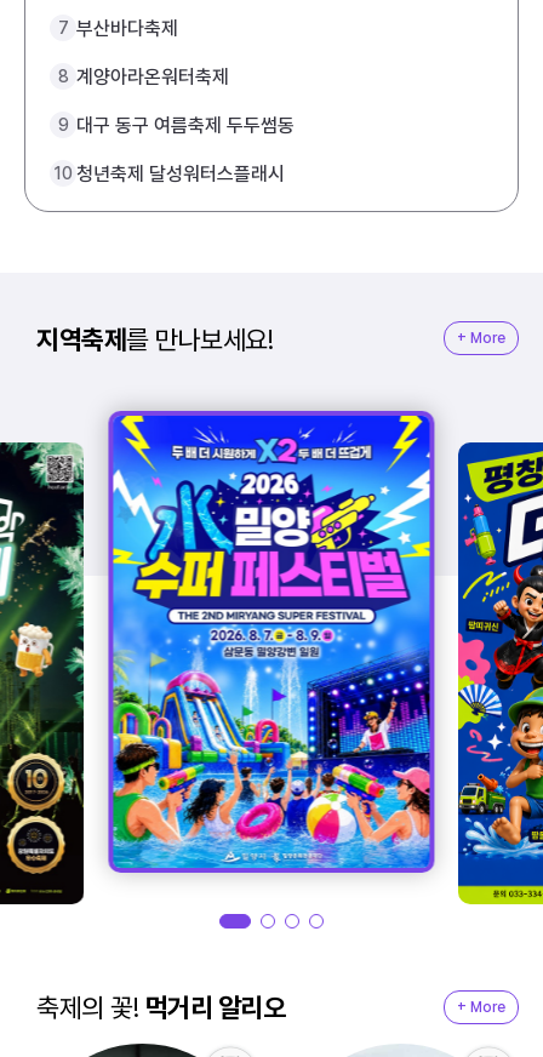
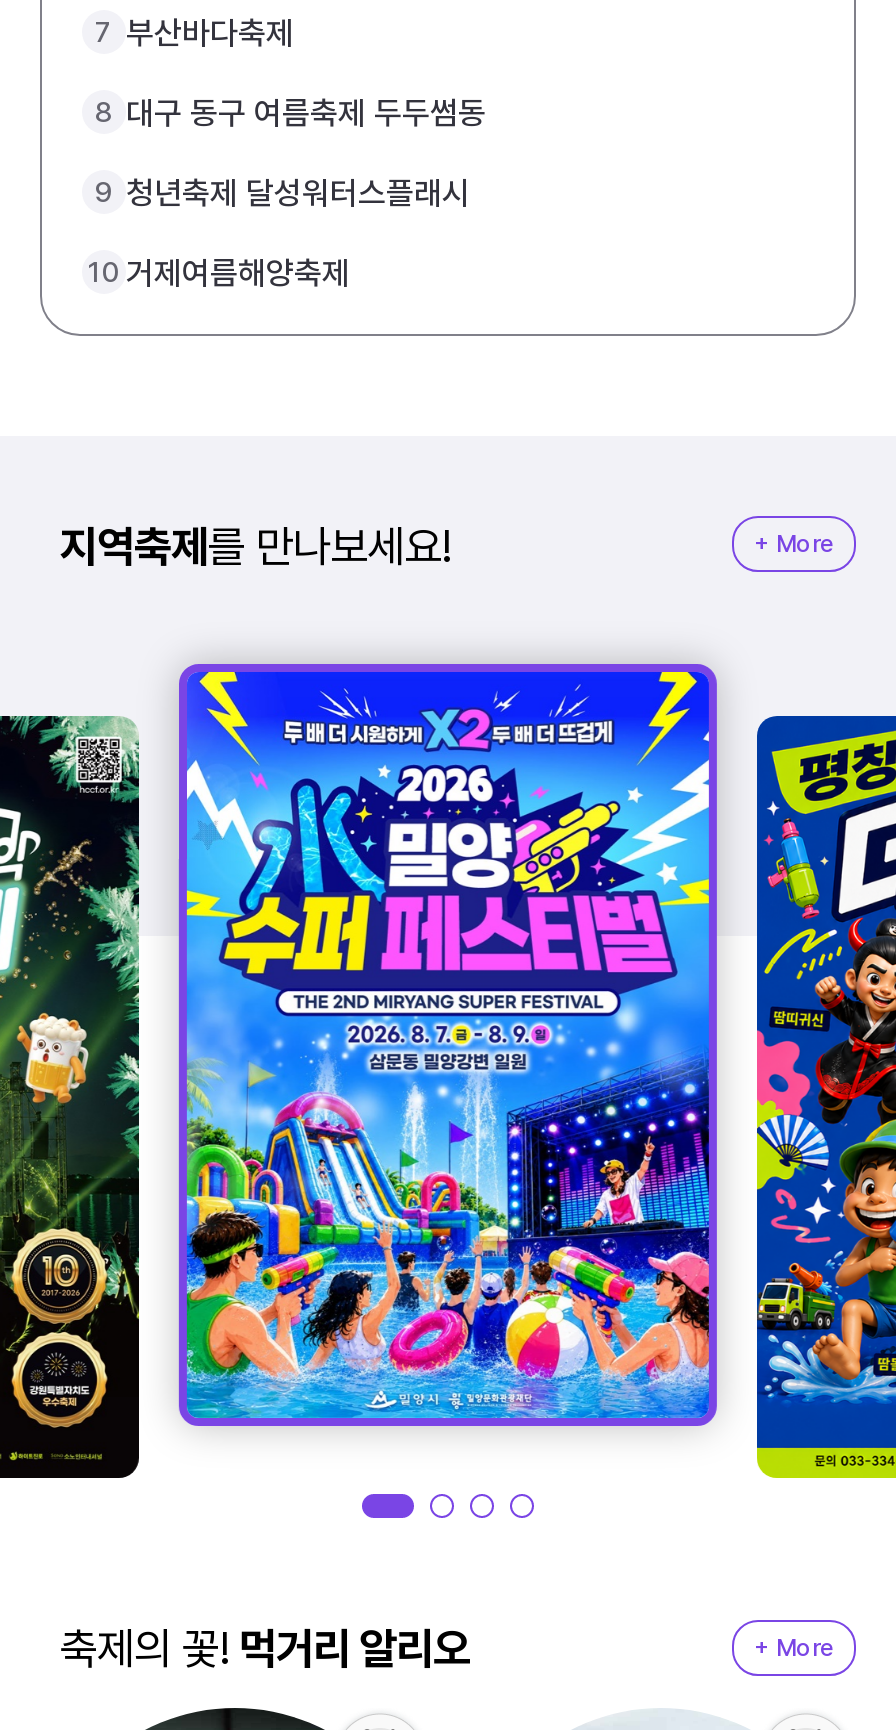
- 8 계양아라온워터축제
+ 8 대구 동구 여름축제 두두썸동

- 9 대구 동구 여름축제 두두썸동
+ 9 청년축제 달성워터스플래시

- 10 청년축제 달성워터스플래시
+ 10 거제여름해양축제
